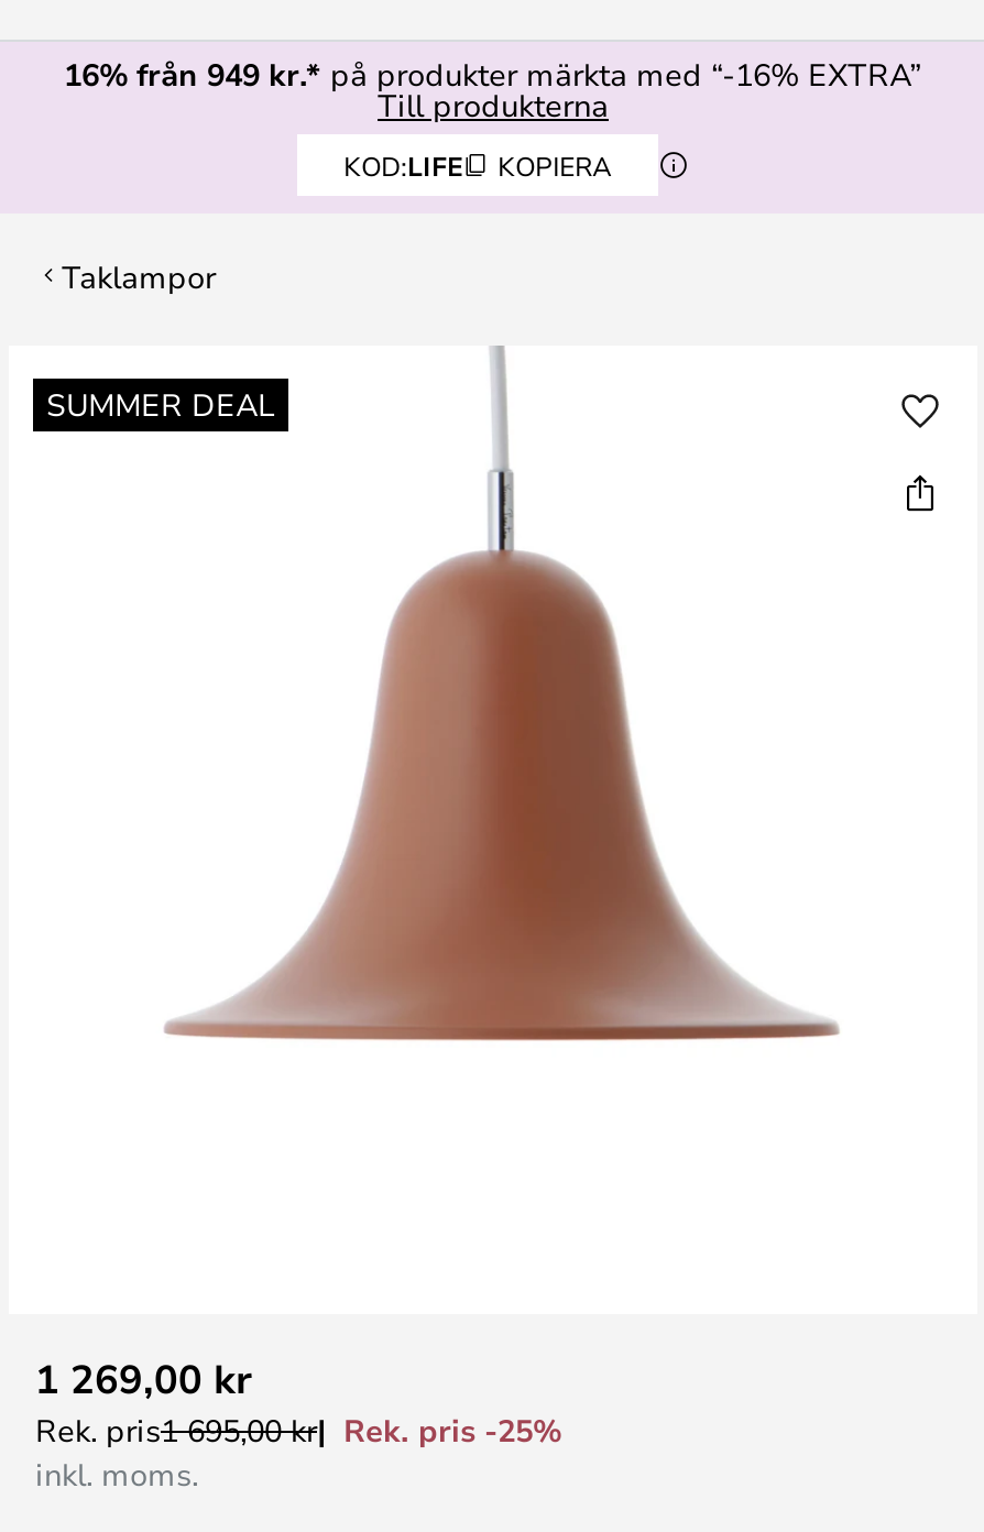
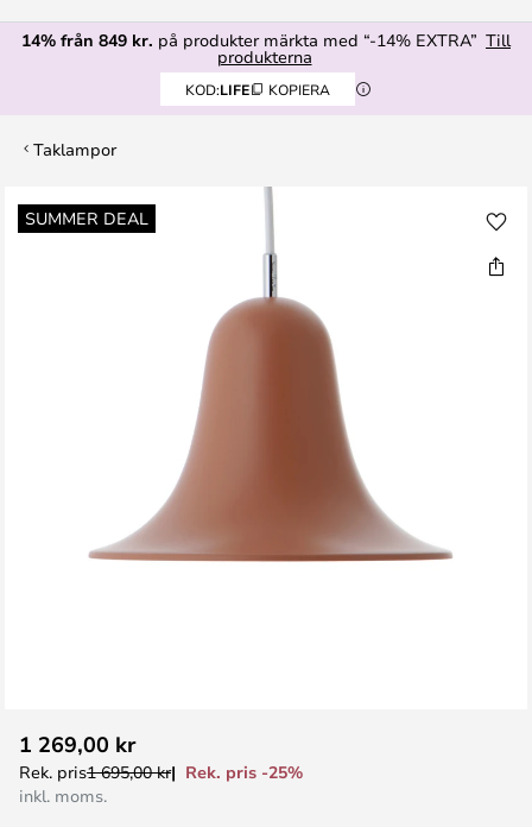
- 16% från 949 kr.* på produkter märkta med “-16% EXTRA”
- Till produkterna
+ 14% från 849 kr. på produkter märkta med “-14% EXTRA” Till
+ produkterna
